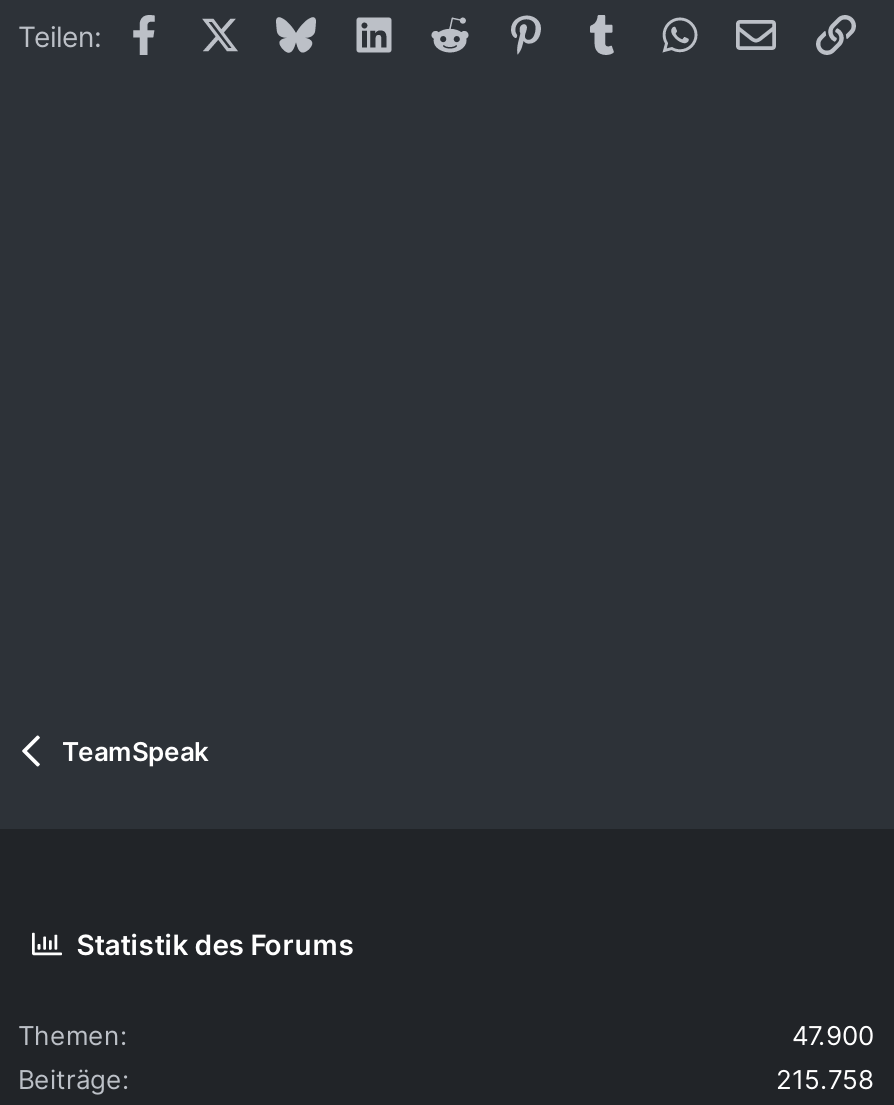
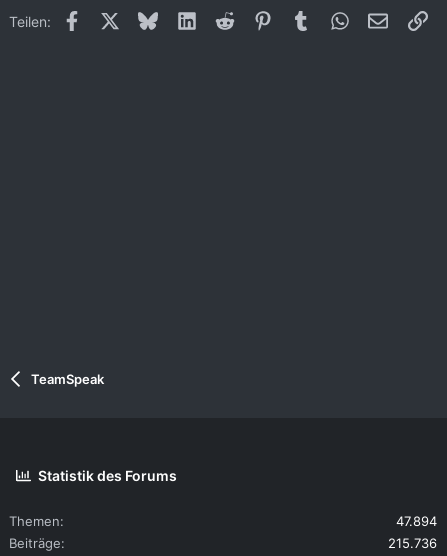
- 47.900
+ 47.894

- 215.758
+ 215.736
